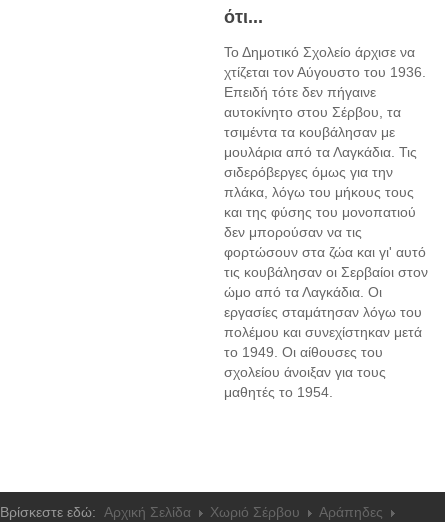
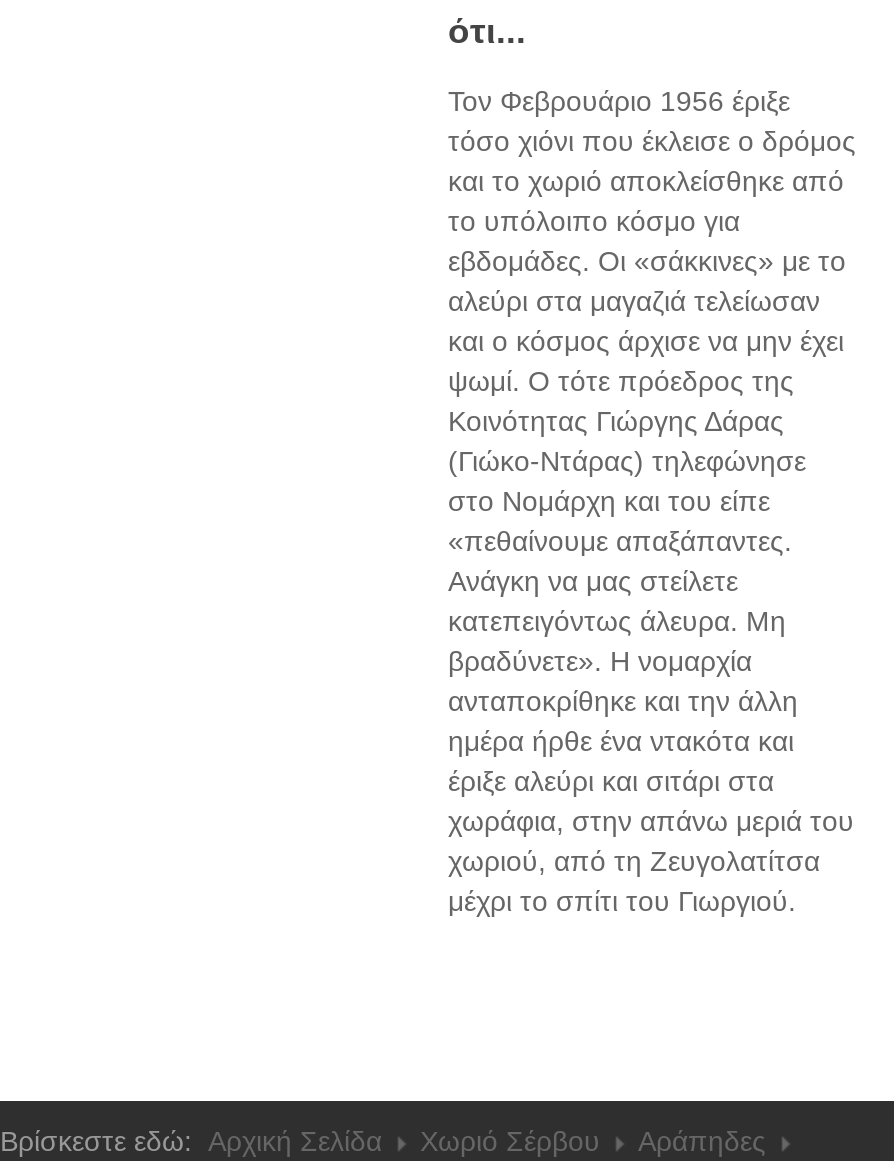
- Το Δημοτικό Σχολείο άρχισε να
- χτίζεται τον Αύγουστο του 1936.
- Επειδή τότε δεν πήγαινε
- αυτοκίνητο στου Σέρβου, τα
- τσιμέντα τα κουβάλησαν με
- μουλάρια από τα Λαγκάδια. Τις
- σιδερόβεργες όμως για την
- πλάκα, λόγω του μήκους τους
- και της φύσης του μονοπατιού
- δεν μπορούσαν να τις
- φορτώσουν στα ζώα και γι' αυτό
- τις κουβάλησαν οι Σερβαίοι στον
- ώμο από τα Λαγκάδια. Οι
- εργασίες σταμάτησαν λόγω του
- πολέμου και συνεχίστηκαν μετά
- το 1949. Οι αίθουσες του
- σχολείου άνοιξαν για τους
- μαθητές το 1954.
+ Τον Φεβρουάριο 1956 έριξε
+ τόσο χιόνι που έκλεισε ο δρόμος
+ και το χωριό αποκλείσθηκε από
+ το υπόλοιπο κόσμο για
+ εβδομάδες. Οι «σάκκινες» με το
+ αλεύρι στα μαγαζιά τελείωσαν
+ και ο κόσμος άρχισε να μην έχει
+ ψωμί. Ο τότε πρόεδρος της
+ Κοινότητας Γιώργης Δάρας
+ (Γιώκο-Ντάρας) τηλεφώνησε
+ στο Νομάρχη και του είπε
+ «πεθαίνουμε απαξάπαντες.
+ Ανάγκη να μας στείλετε
+ κατεπειγόντως άλευρα. Μη
+ βραδύνετε». Η νομαρχία
+ ανταποκρίθηκε και την άλλη
+ ημέρα ήρθε ένα ντακότα και
+ έριξε αλεύρι και σιτάρι στα
+ χωράφια, στην απάνω μεριά του
+ χωριού, από τη Ζευγολατίτσα
+ μέχρι το σπίτι του Γιωργιού.
